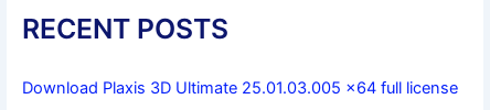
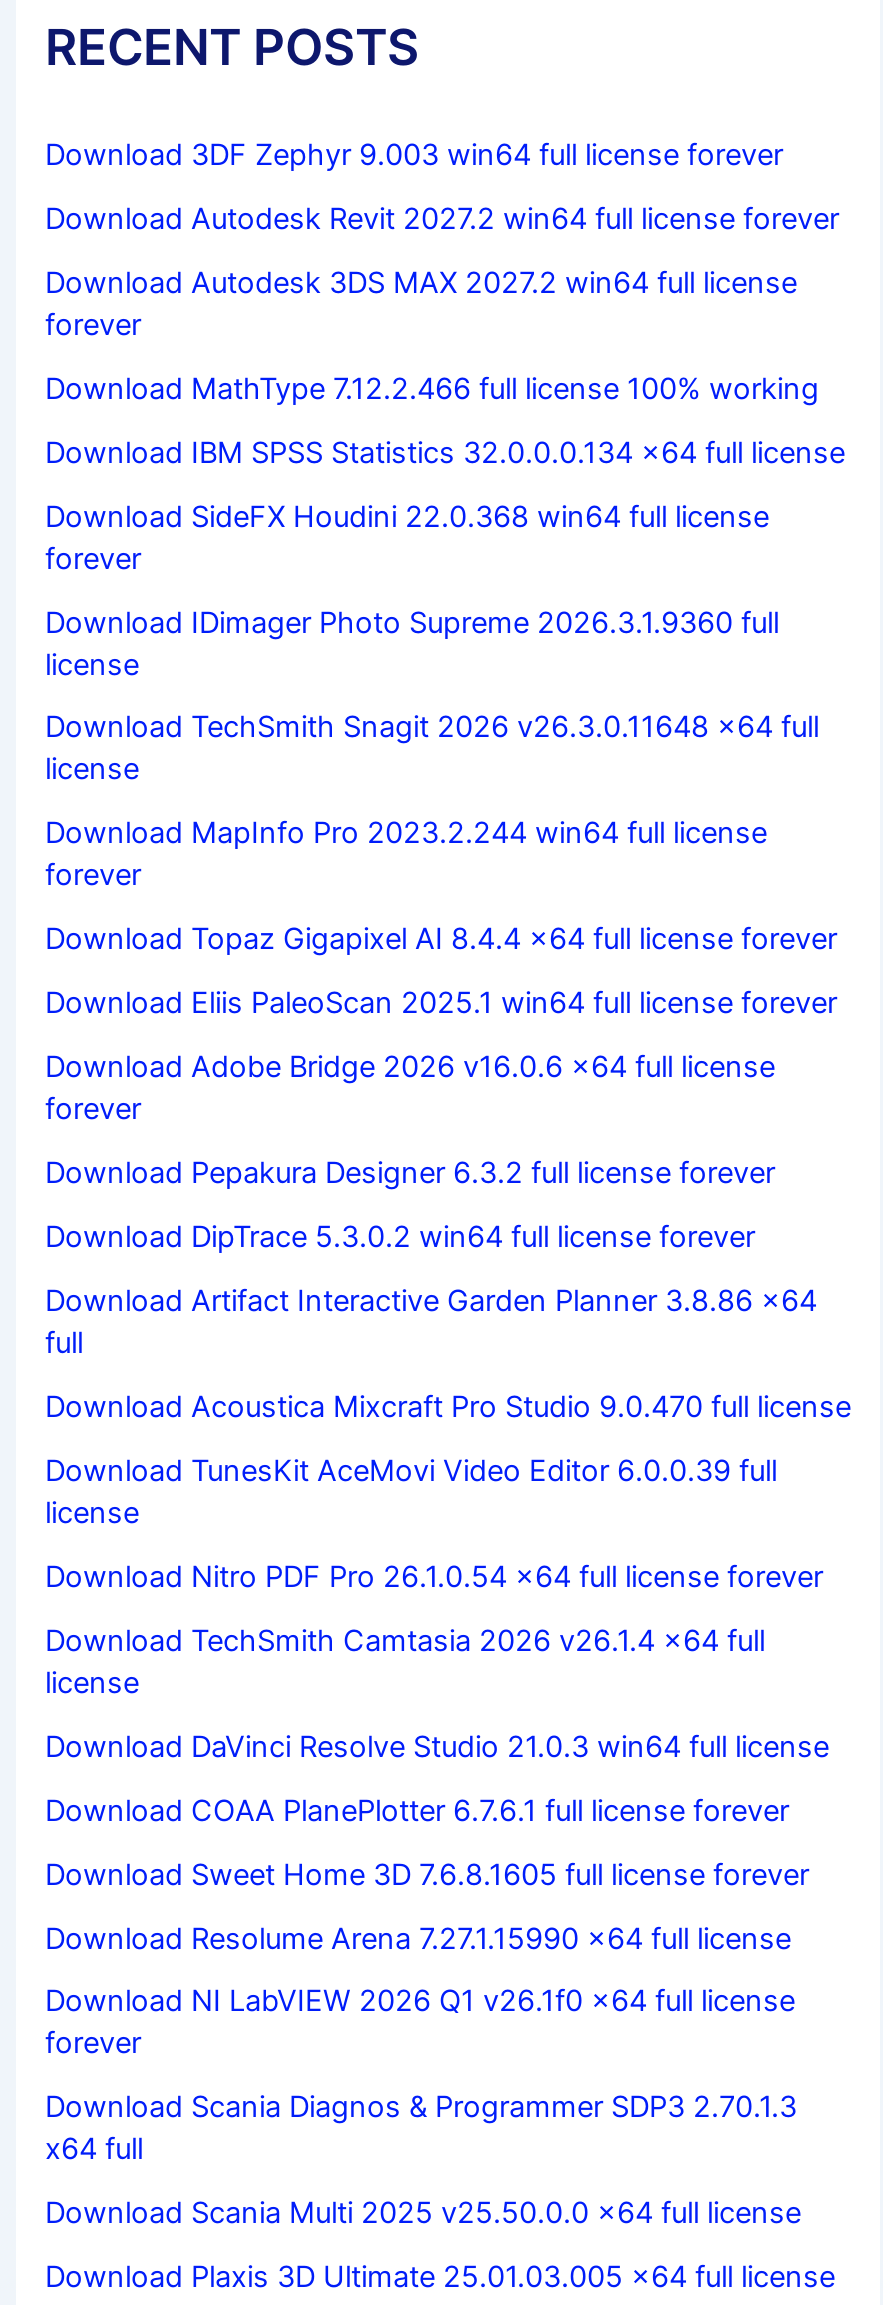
+ Download 3DF Zephyr 9.003 win64 full license forever
+ Download Autodesk Revit 2027.2 win64 full license forever
+ Download Autodesk 3DS MAX 2027.2 win64 full license
+ forever
+ Download MathType 7.12.2.466 full license 100% working
+ Download IBM SPSS Statistics 32.0.0.0.134 x64 full license
+ Download SideFX Houdini 22.0.368 win64 full license
+ forever
+ Download IDimager Photo Supreme 2026.3.1.9360 full
+ license
+ Download TechSmith Snagit 2026 v26.3.0.11648 x64 full
+ license
+ Download MapInfo Pro 2023.2.244 win64 full license
+ forever
+ Download Topaz Gigapixel AI 8.4.4 x64 full license forever
+ Download Eliis PaleoScan 2025.1 win64 full license forever
+ Download Adobe Bridge 2026 v16.0.6 x64 full license
+ forever
+ Download Pepakura Designer 6.3.2 full license forever
+ Download DipTrace 5.3.0.2 win64 full license forever
+ Download Artifact Interactive Garden Planner 3.8.86 x64
+ full
+ Download Acoustica Mixcraft Pro Studio 9.0.470 full license
+ Download TunesKit AceMovi Video Editor 6.0.0.39 full
+ license
+ Download Nitro PDF Pro 26.1.0.54 x64 full license forever
+ Download TechSmith Camtasia 2026 v26.1.4 x64 full
+ license
+ Download DaVinci Resolve Studio 21.0.3 win64 full license
+ Download COAA PlanePlotter 6.7.6.1 full license forever
+ Download Sweet Home 3D 7.6.8.1605 full license forever
+ Download Resolume Arena 7.27.1.15990 x64 full license
+ Download NI LabVIEW 2026 Q1 v26.1f0 x64 full license
+ forever
+ Download Scania Diagnos & Programmer SDP3 2.70.1.3
+ x64 full
+ Download Scania Multi 2025 v25.50.0.0 x64 full license
